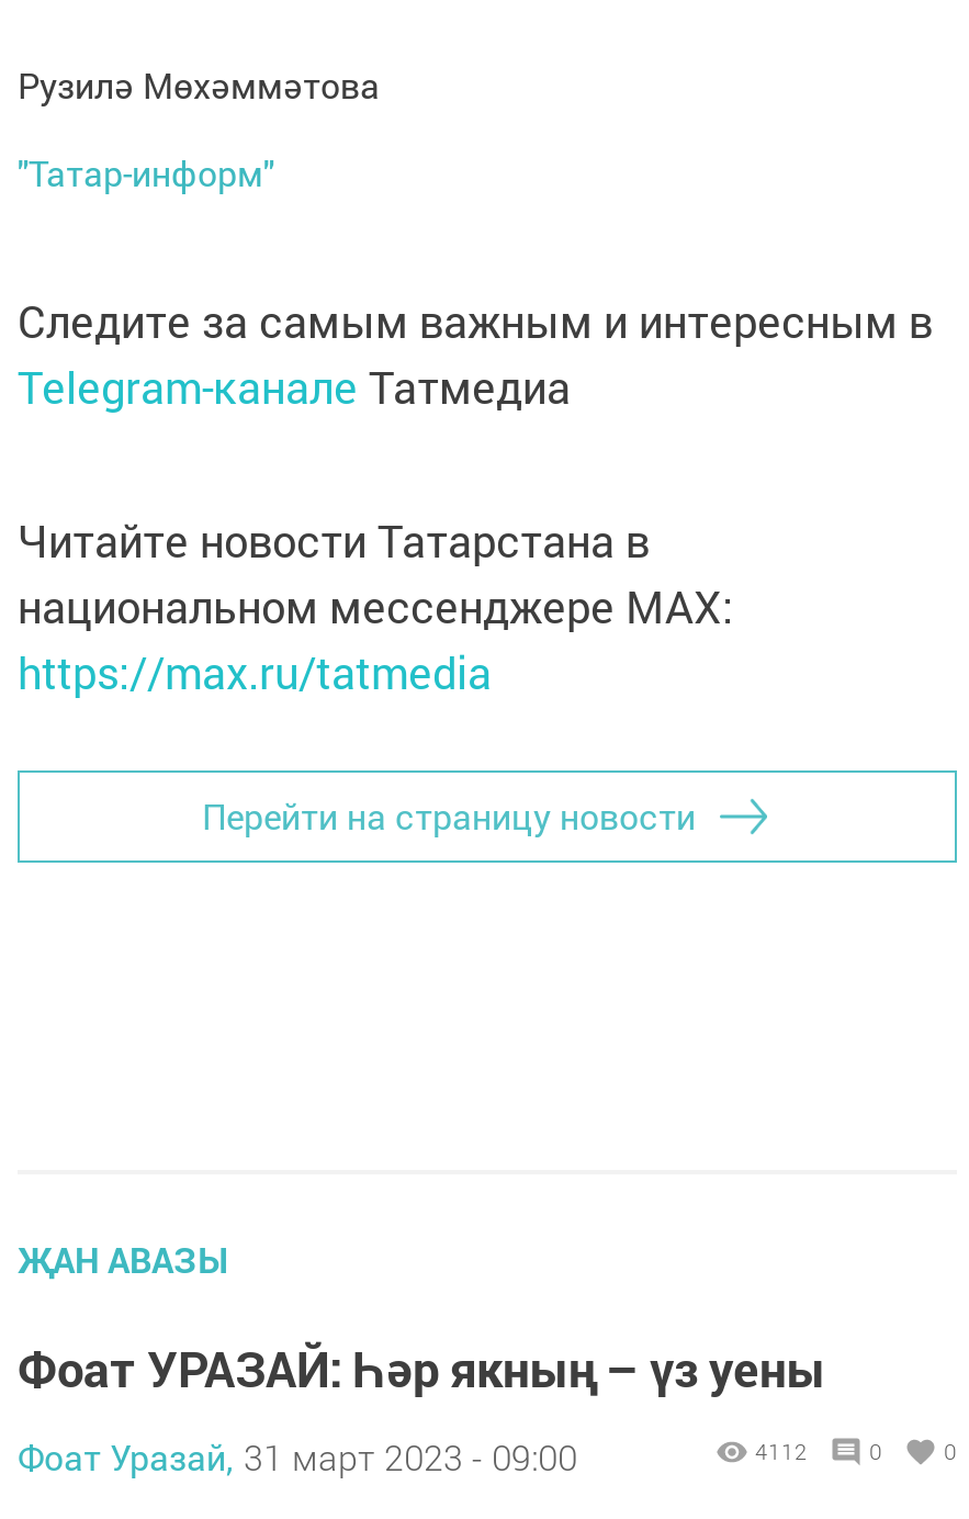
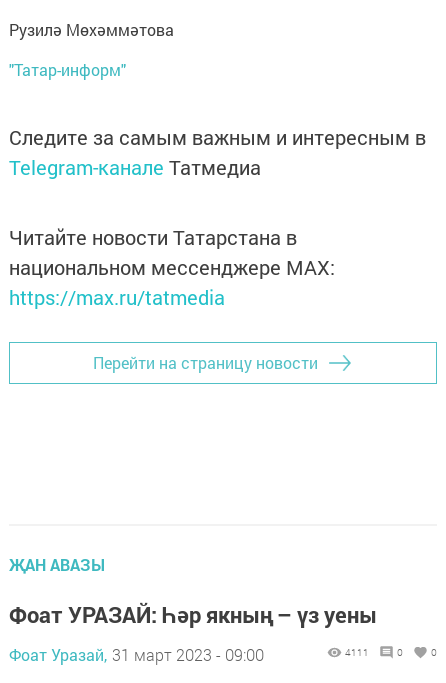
- 4112
+ 4111
